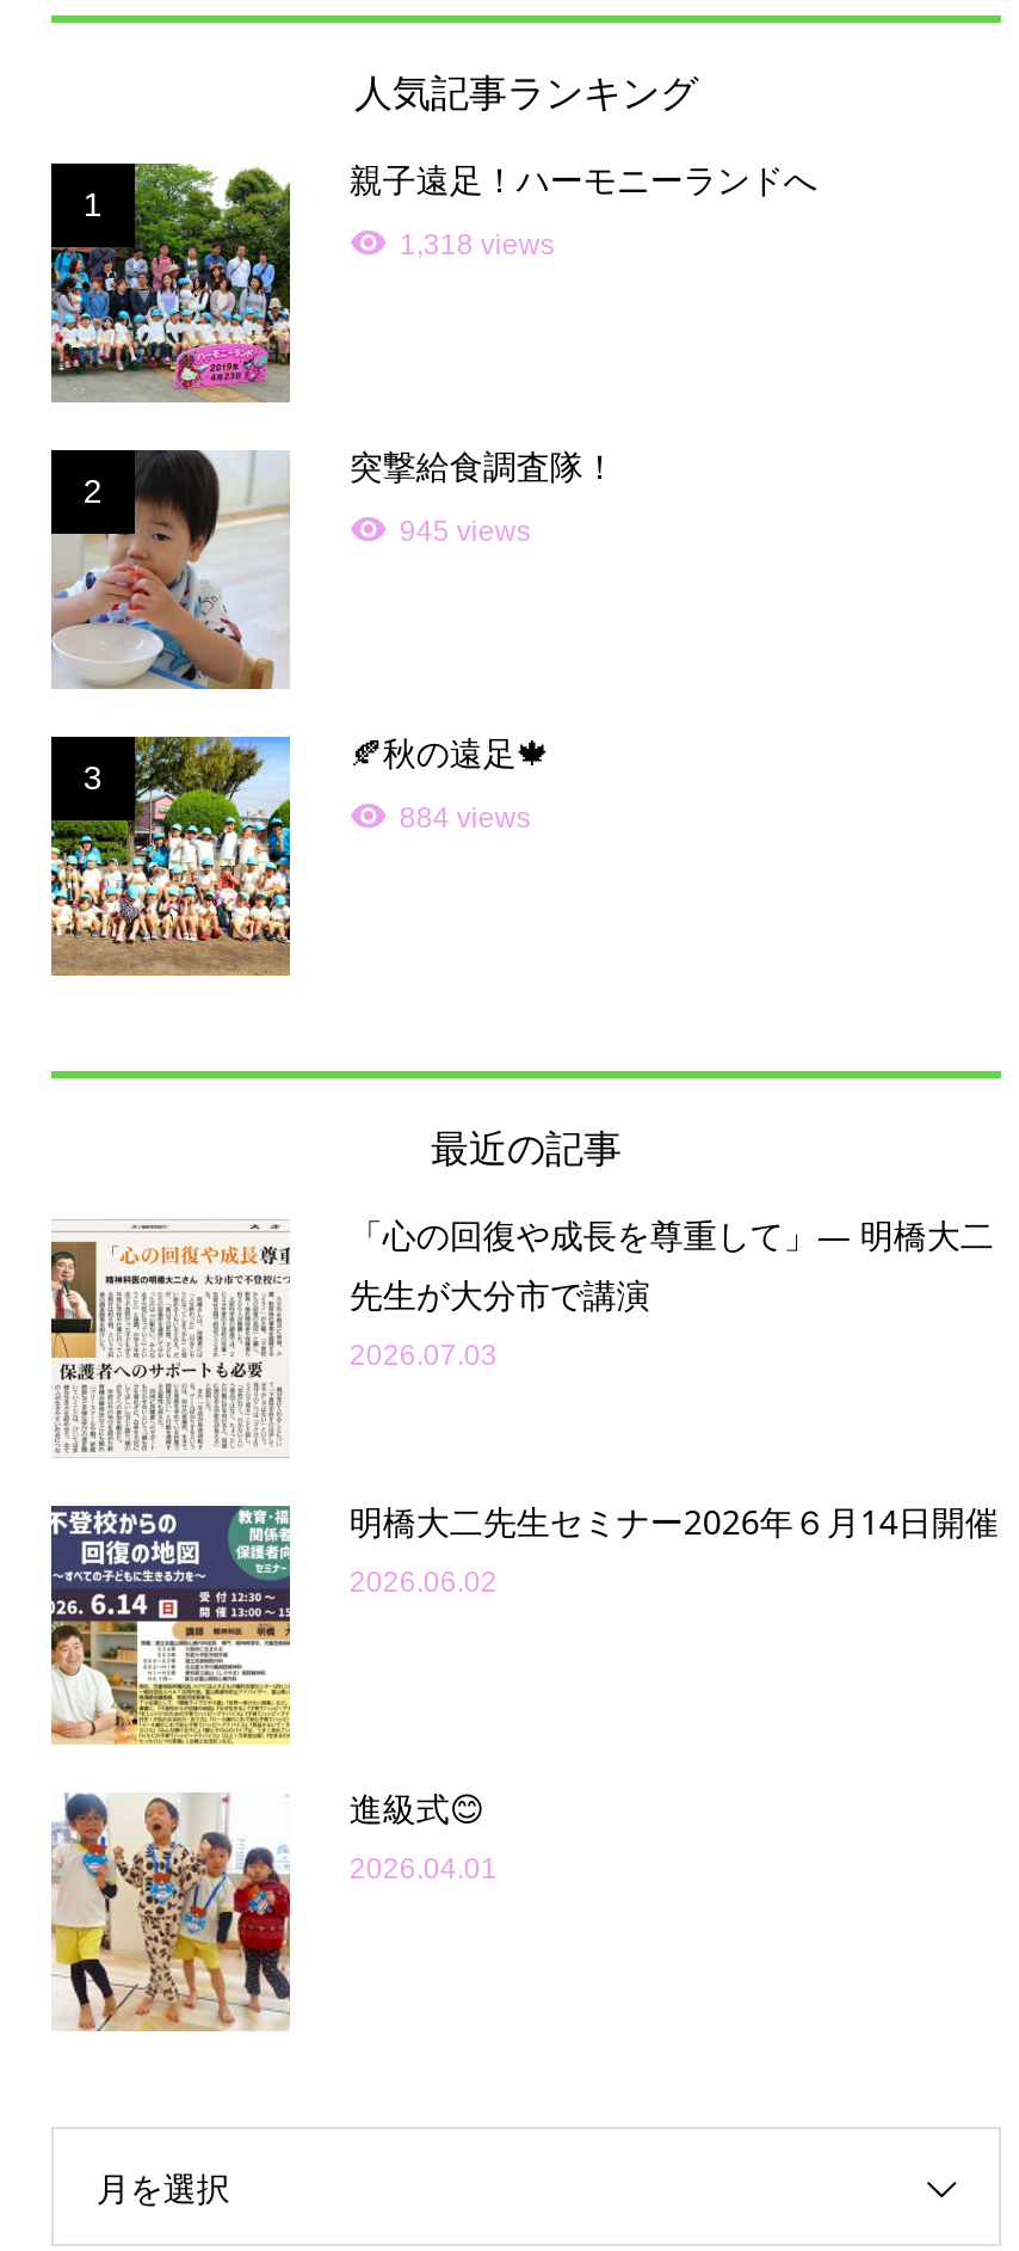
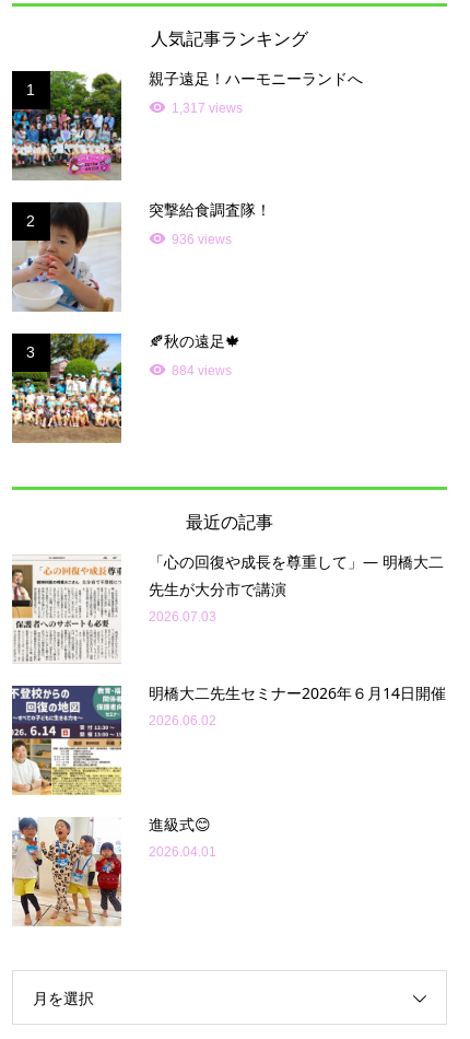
- 1,318 views
+ 1,317 views

- 945 views
+ 936 views
